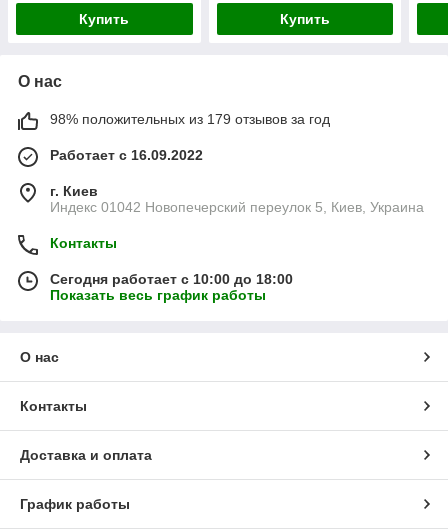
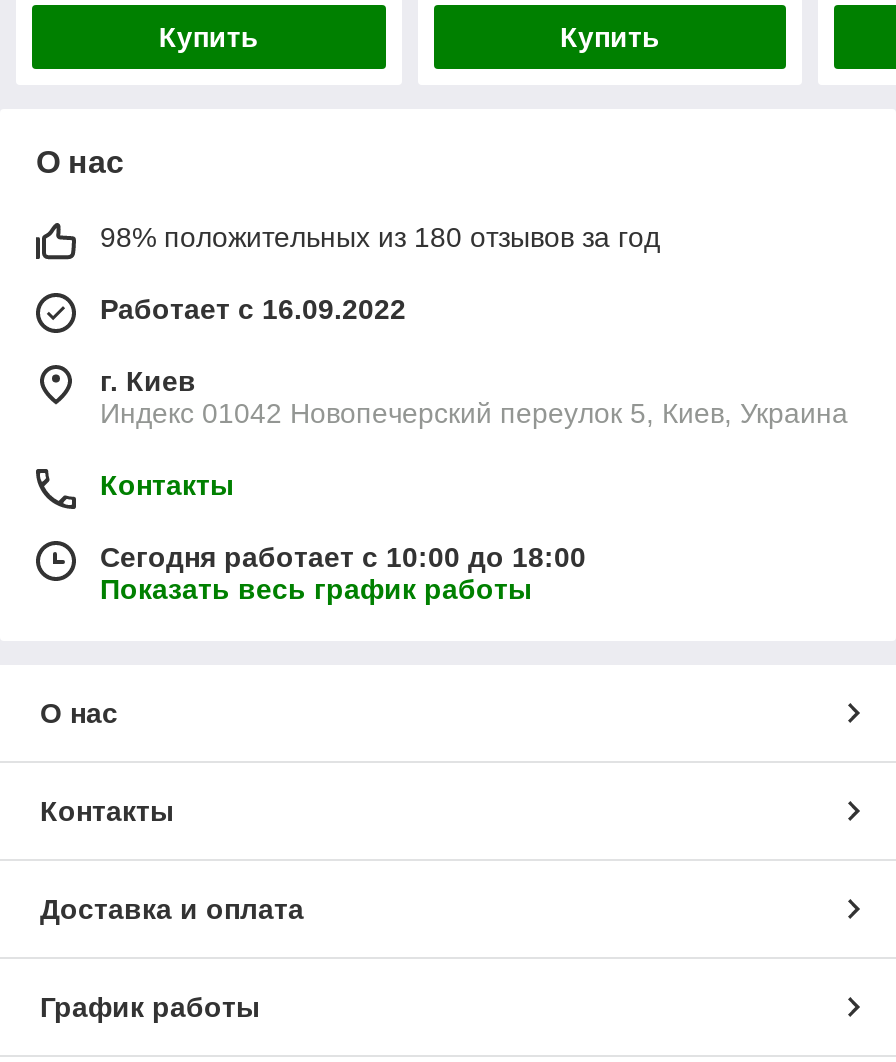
- 98% положительных из 179 отзывов за год
+ 98% положительных из 180 отзывов за год
